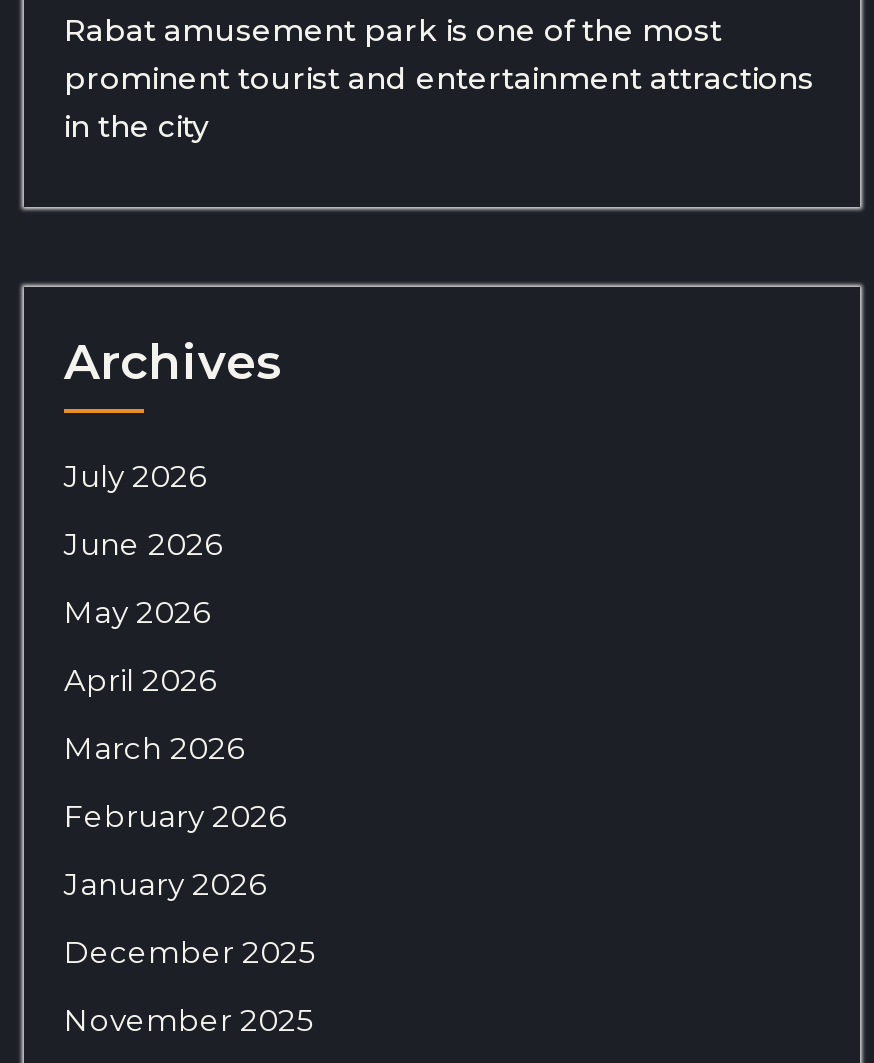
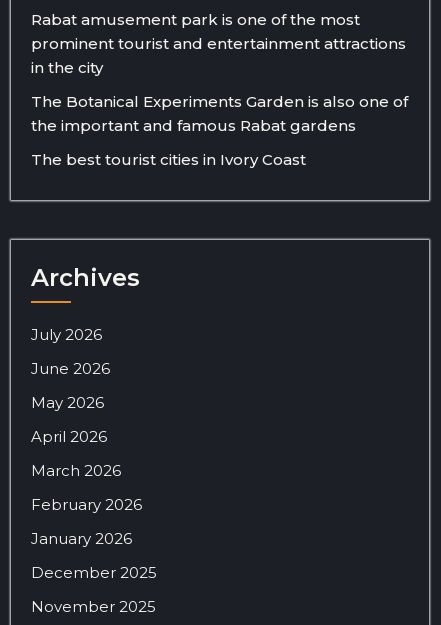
+ The Botanical Experiments Garden is also one of
+ the important and famous Rabat gardens
+ The best tourist cities in Ivory Coast
